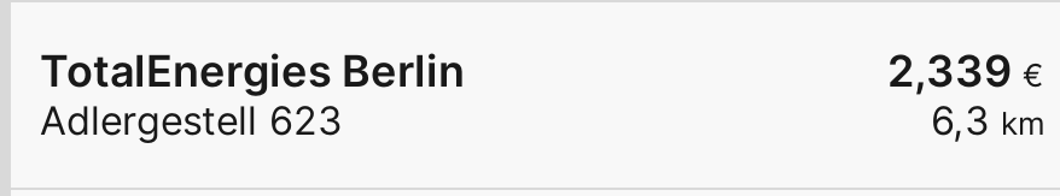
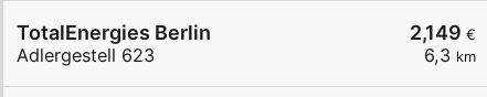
- 2,339 €
+ 2,149 €
